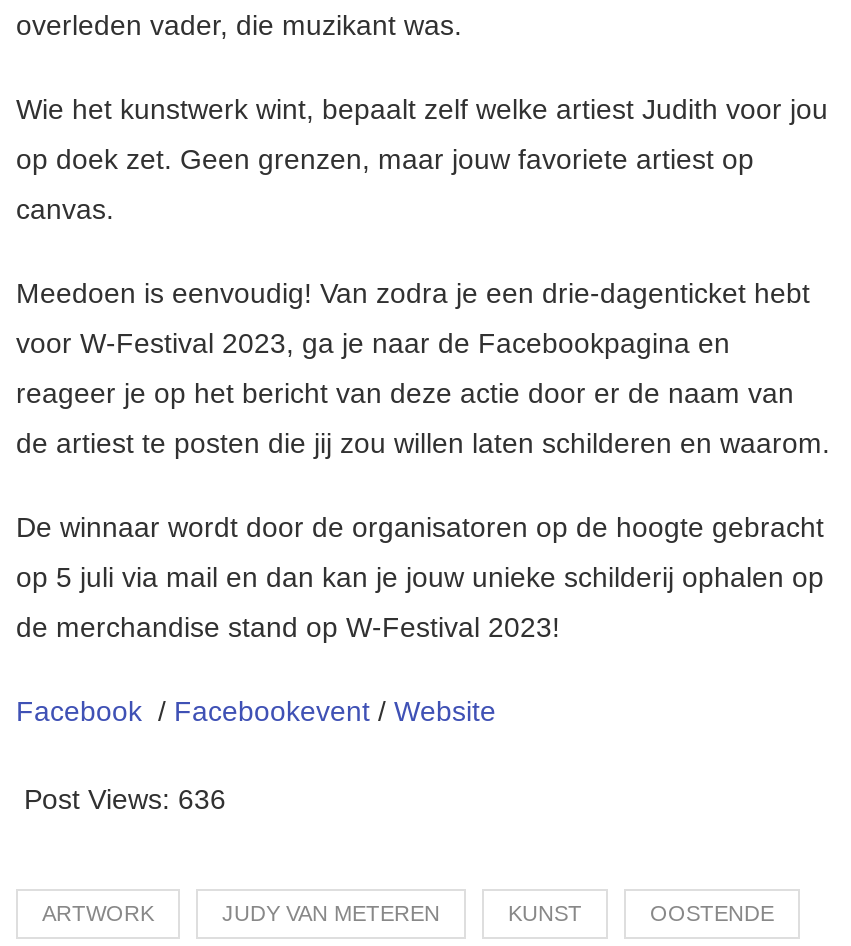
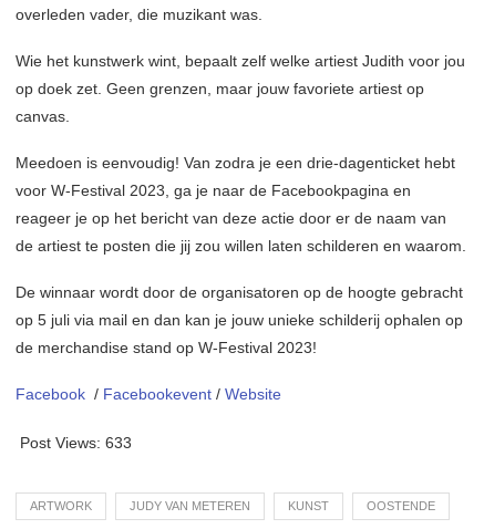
- Post Views: 636
+ Post Views: 633
